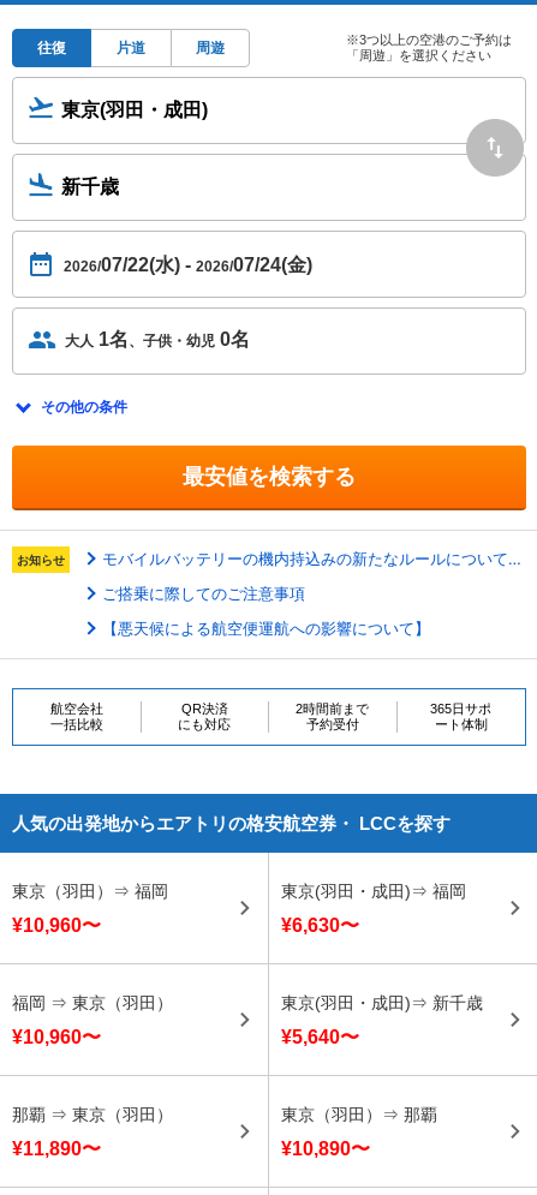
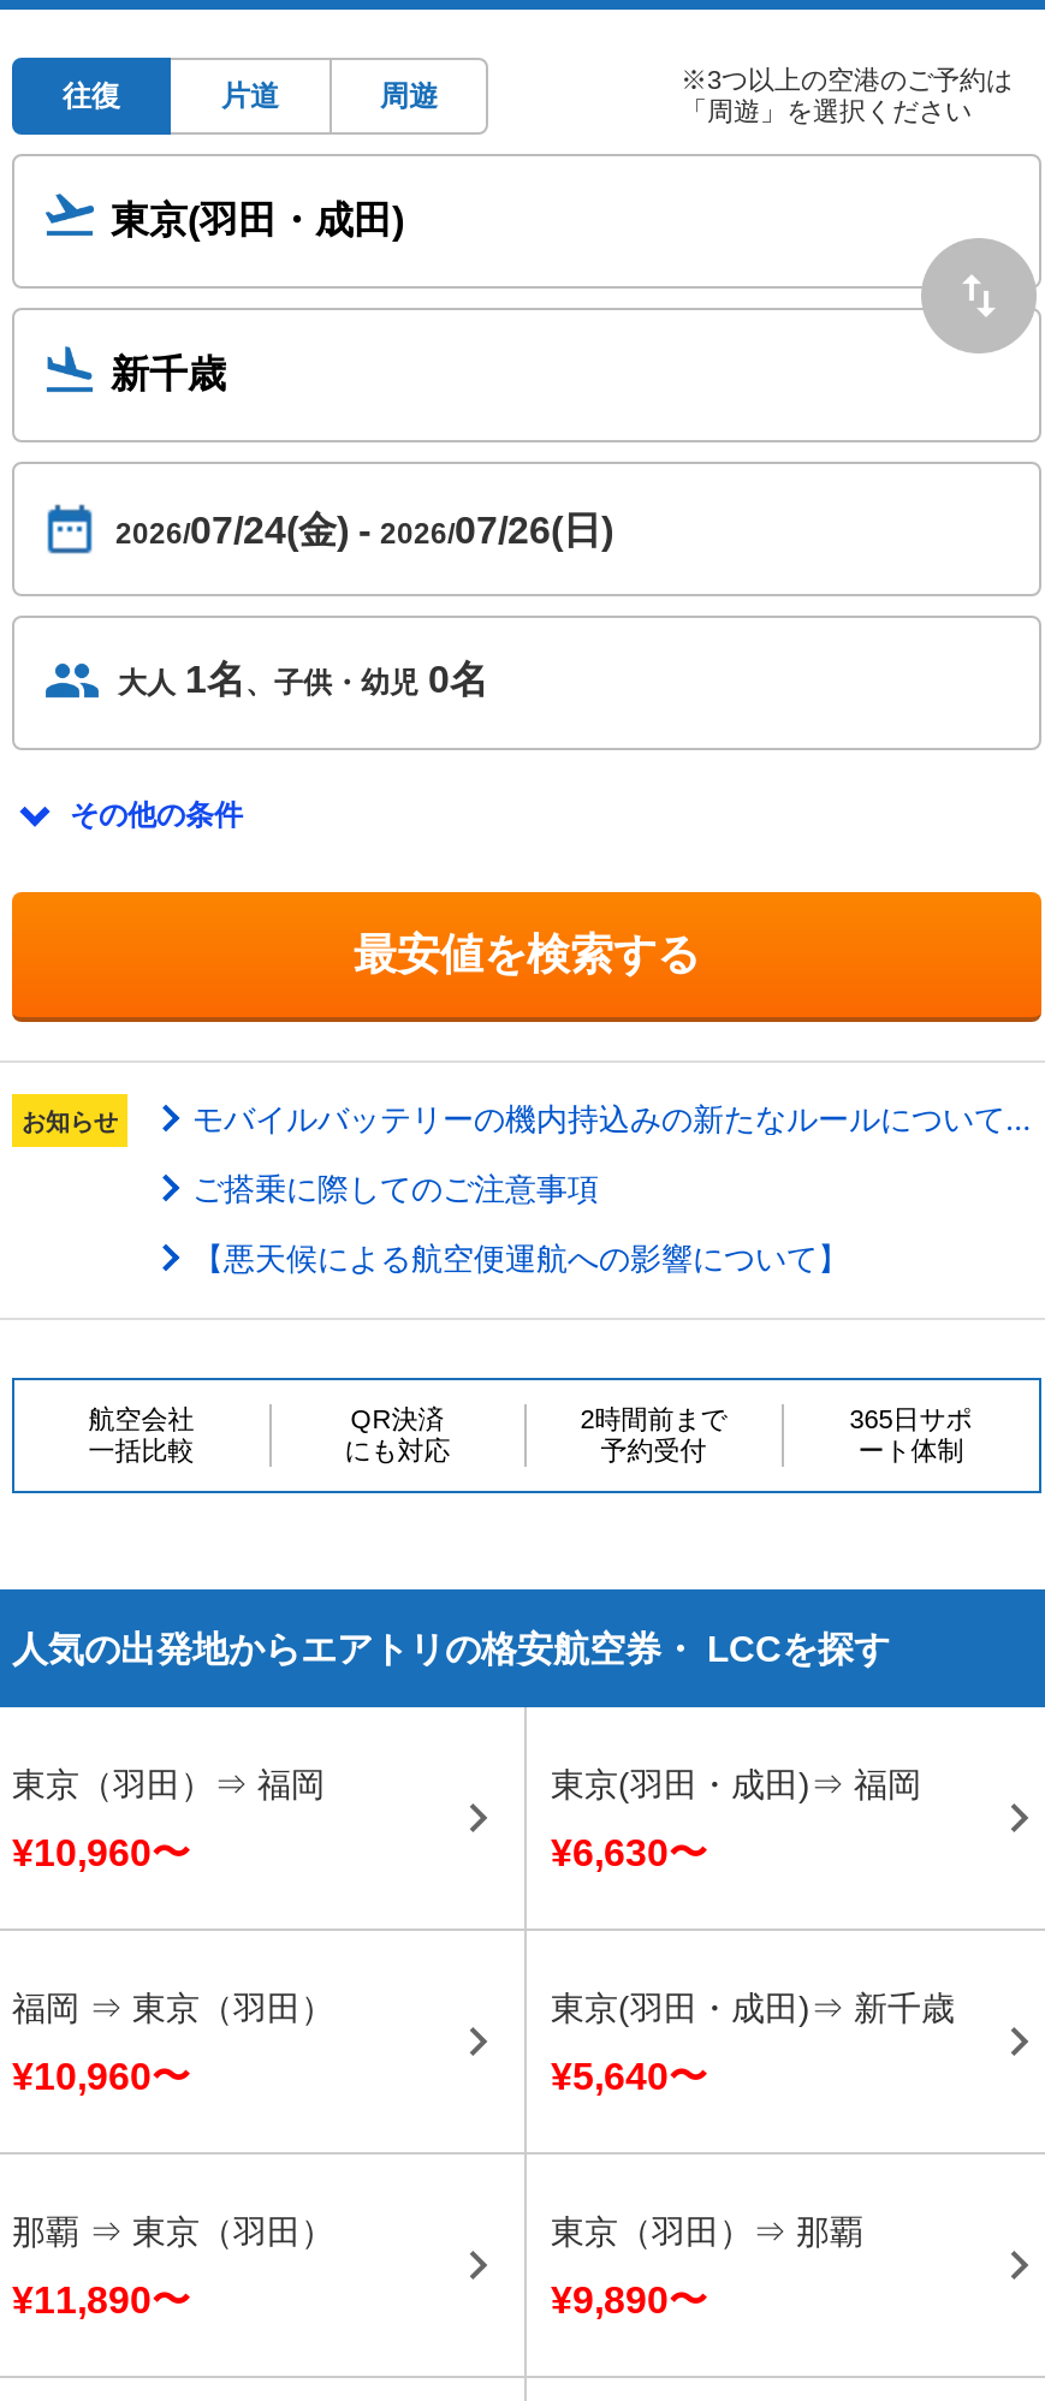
- 2026/07/22(水) - 2026/07/24(金)
+ 2026/07/24(金) - 2026/07/26(日)

- ¥10,890〜
+ ¥9,890〜
